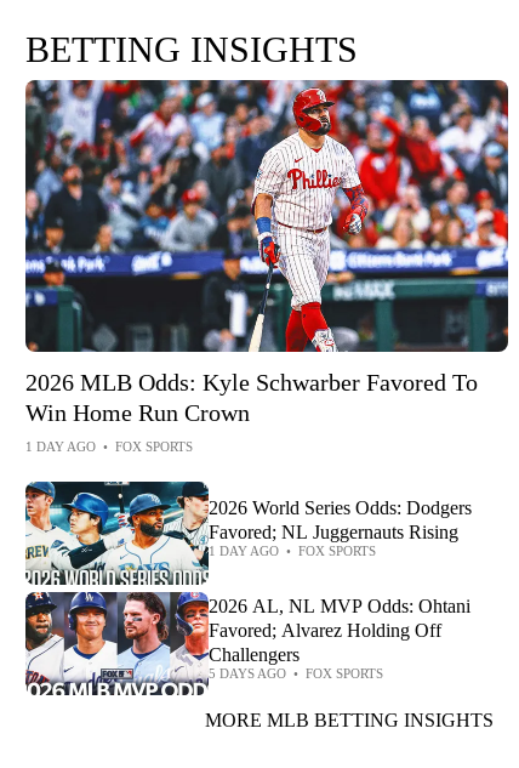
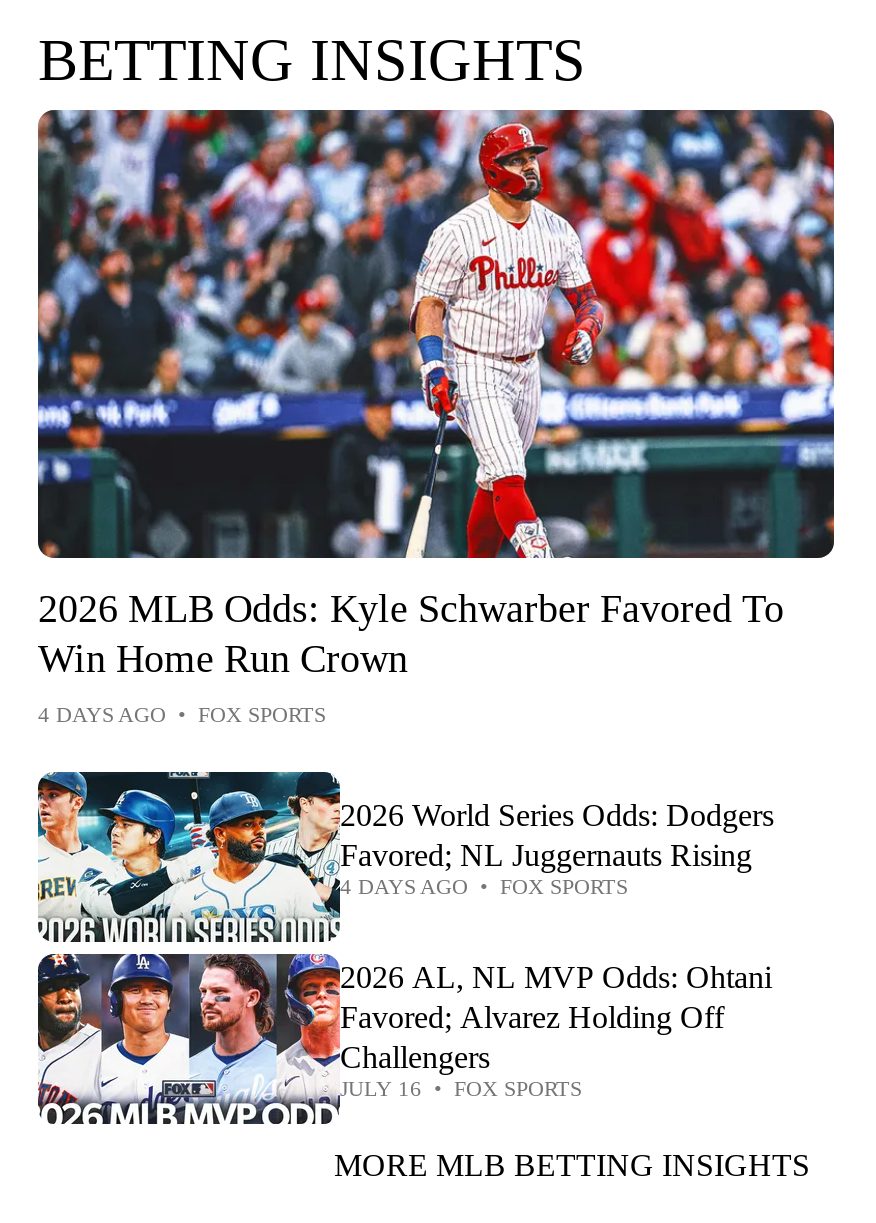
- 1 DAY AGO • FOX SPORTS
+ 4 DAYS AGO • FOX SPORTS

- 1 DAY AGO • FOX SPORTS
+ 4 DAYS AGO • FOX SPORTS

- 5 DAYS AGO • FOX SPORTS
+ JULY 16 • FOX SPORTS
